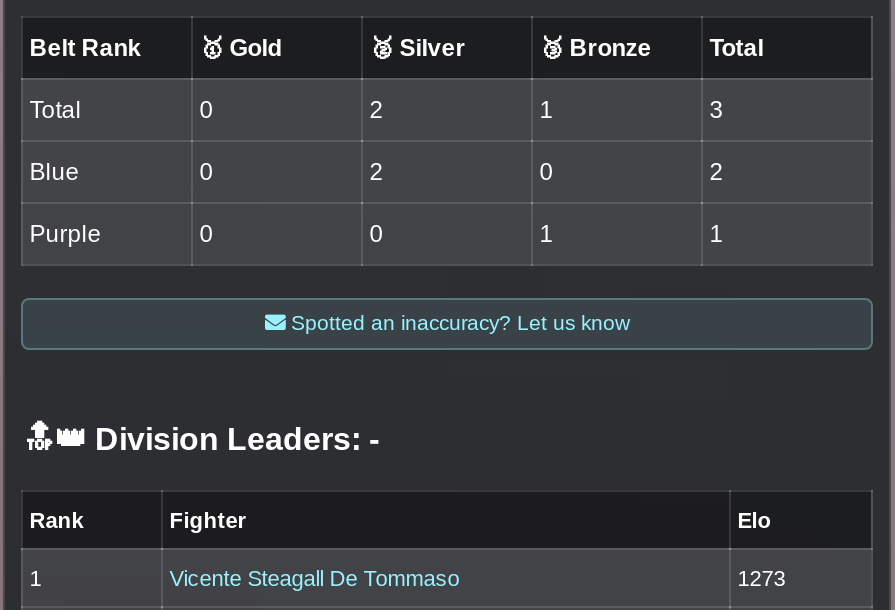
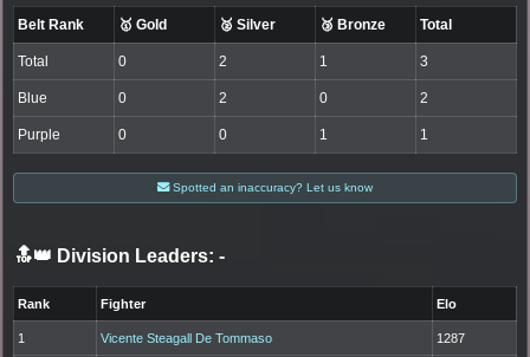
- 1273
+ 1287
